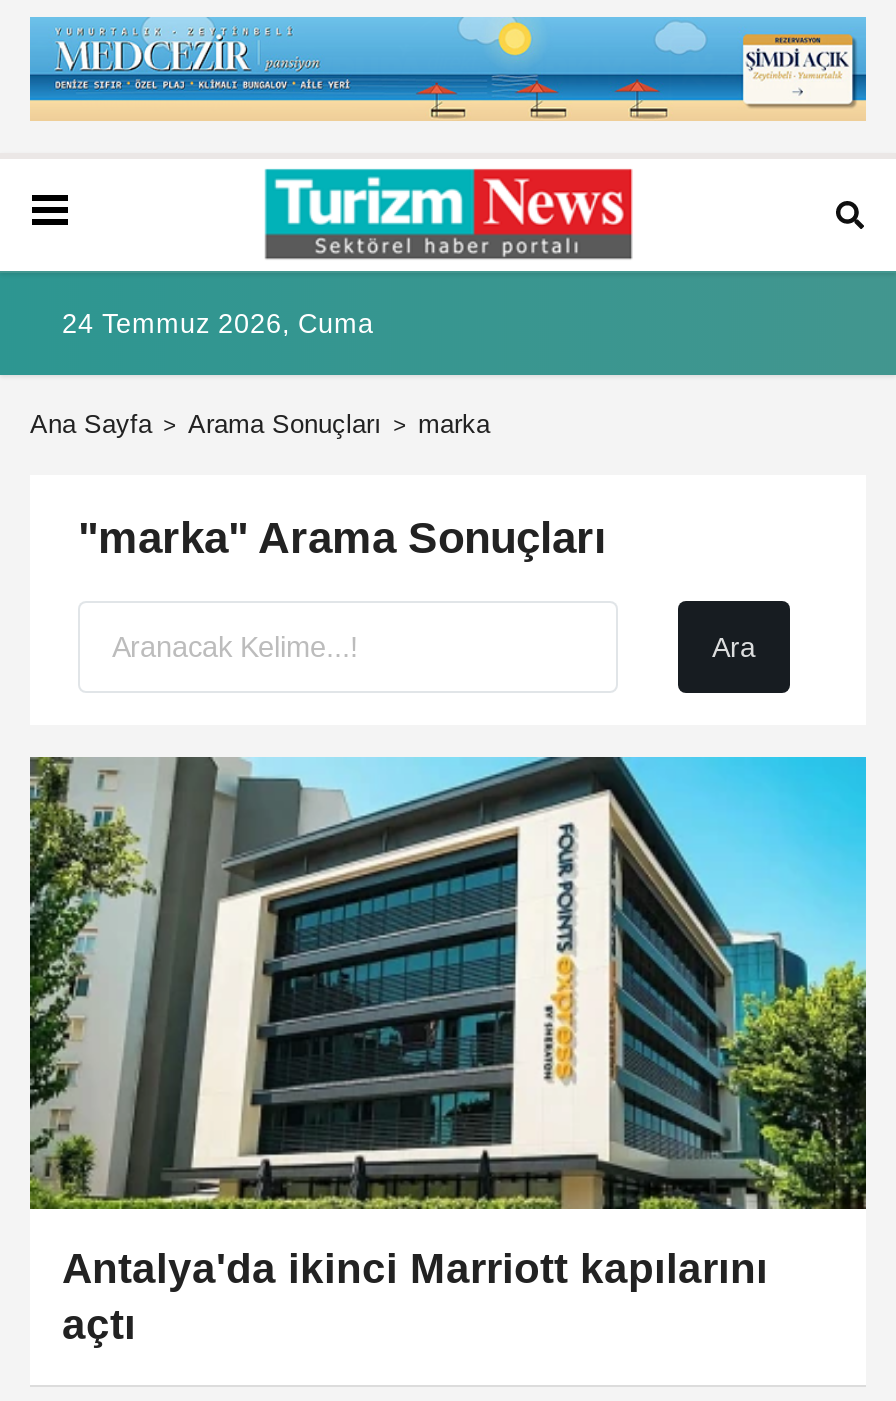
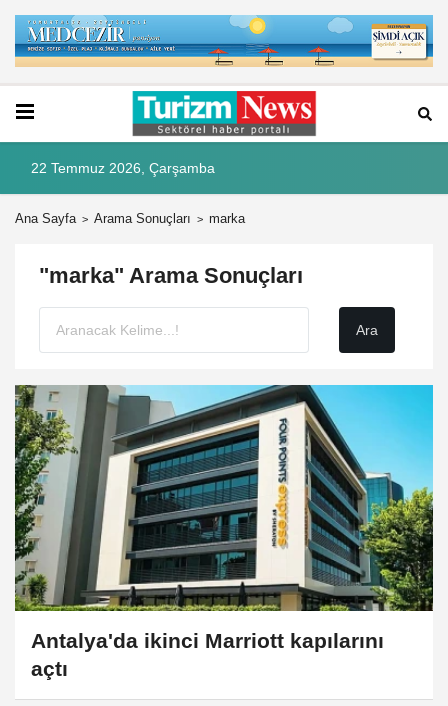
- 24 Temmuz 2026, Cuma
+ 22 Temmuz 2026, Çarşamba
